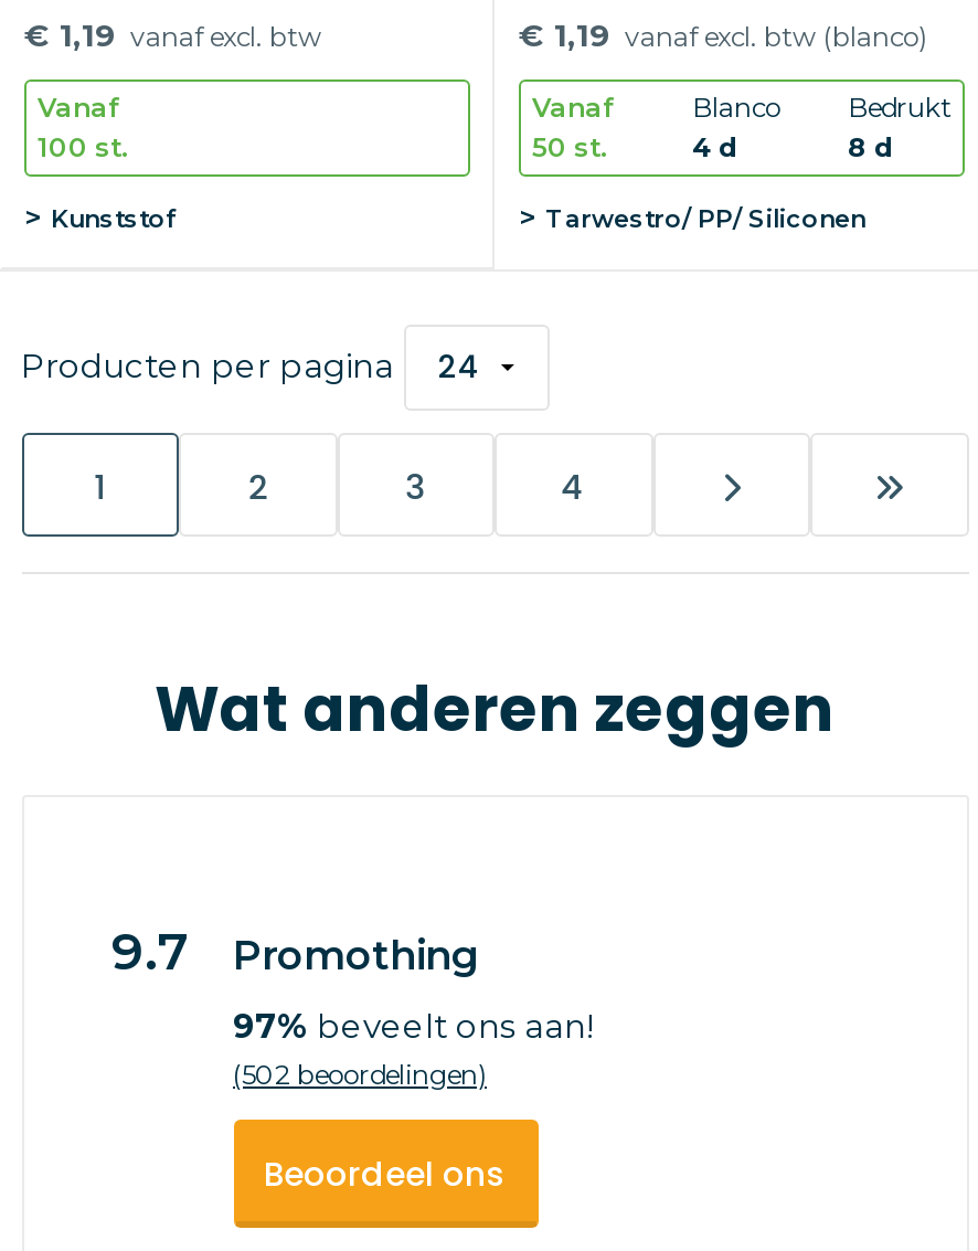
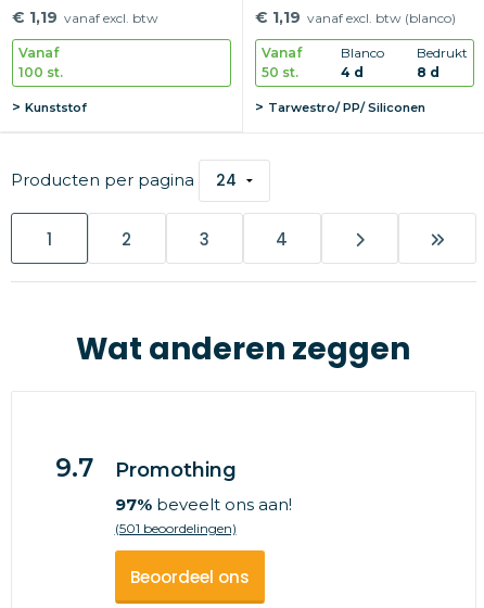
- (502 beoordelingen)
+ (501 beoordelingen)
